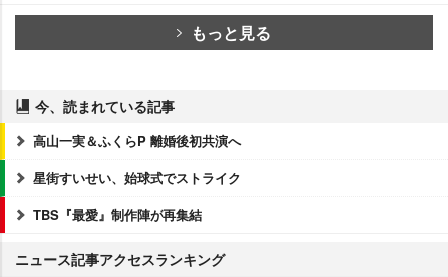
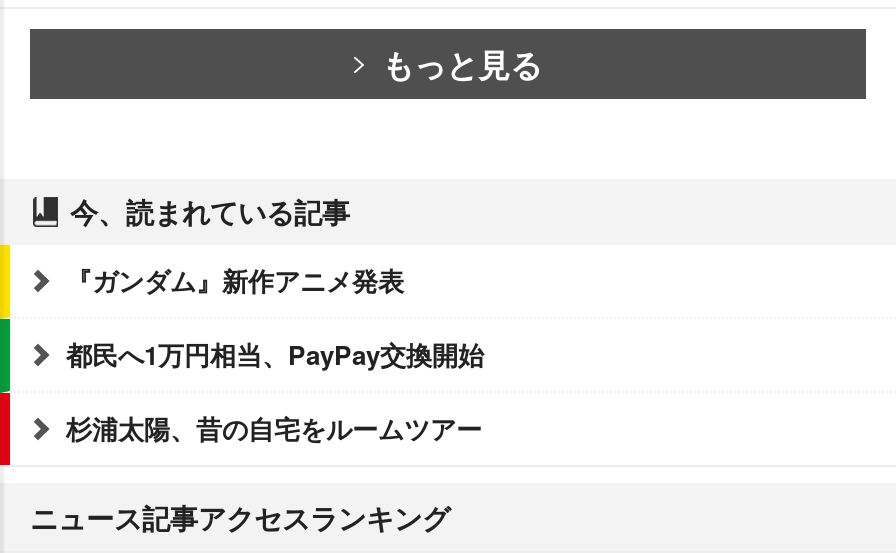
- 高山一実＆ふくらP 離婚後初共演へ
+ 『ガンダム』新作アニメ発表

- 星街すいせい、始球式でストライク
+ 都民へ1万円相当、PayPay交換開始

- TBS『最愛』制作陣が再集結
+ 杉浦太陽、昔の自宅をルームツアー
